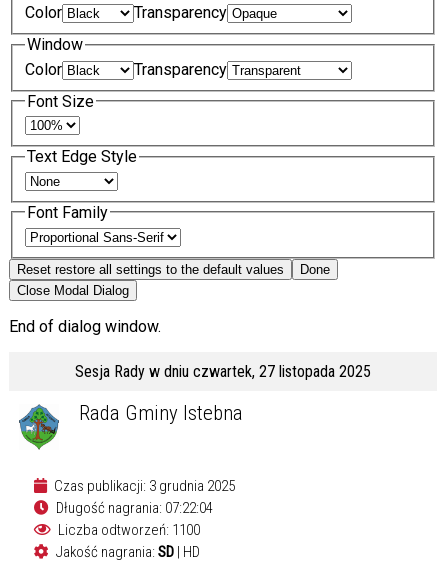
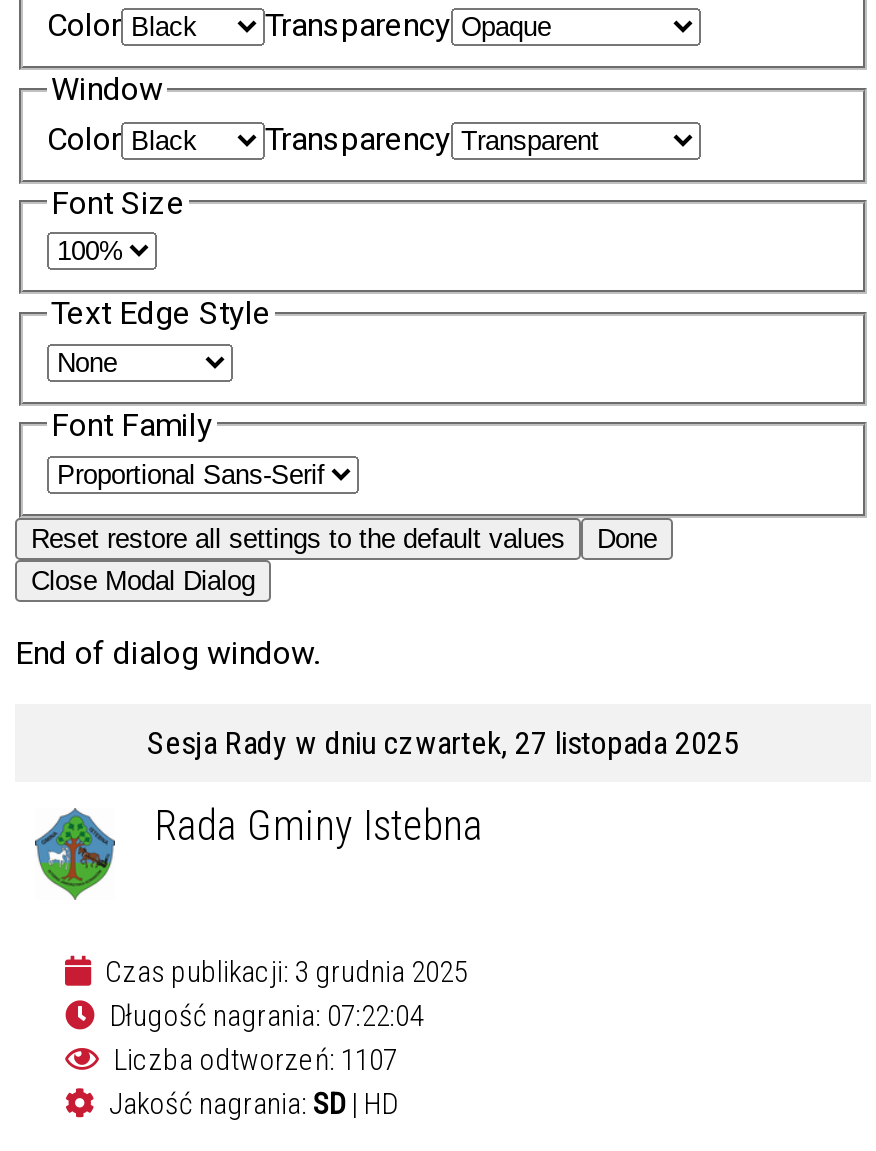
- Liczba odtworzeń: 1100
+ Liczba odtworzeń: 1107
